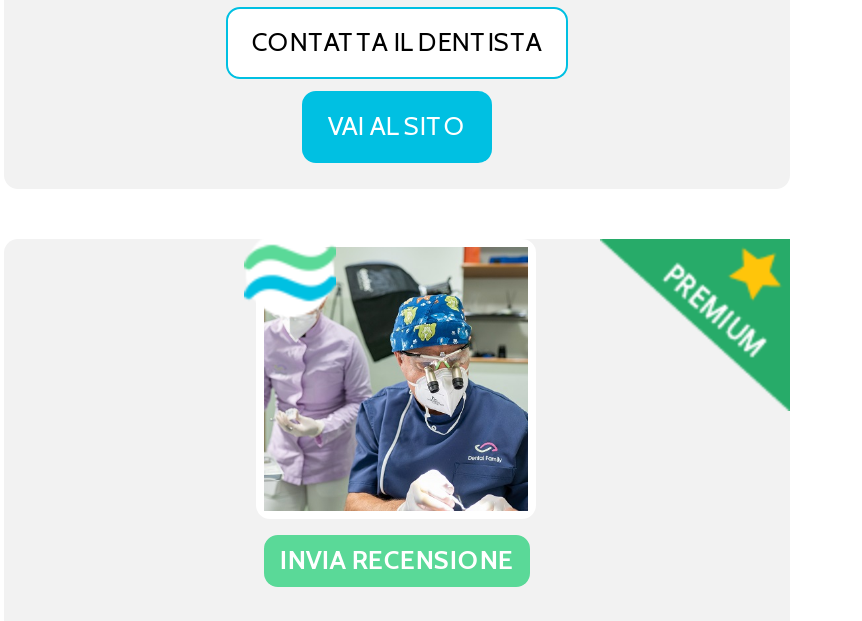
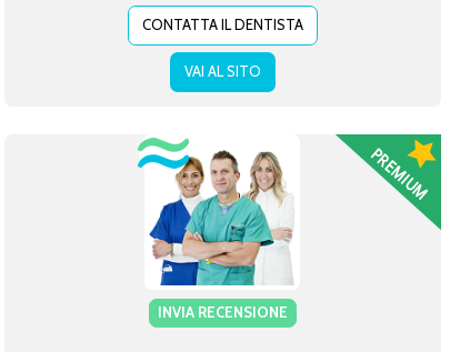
- [image]
+ [image]
